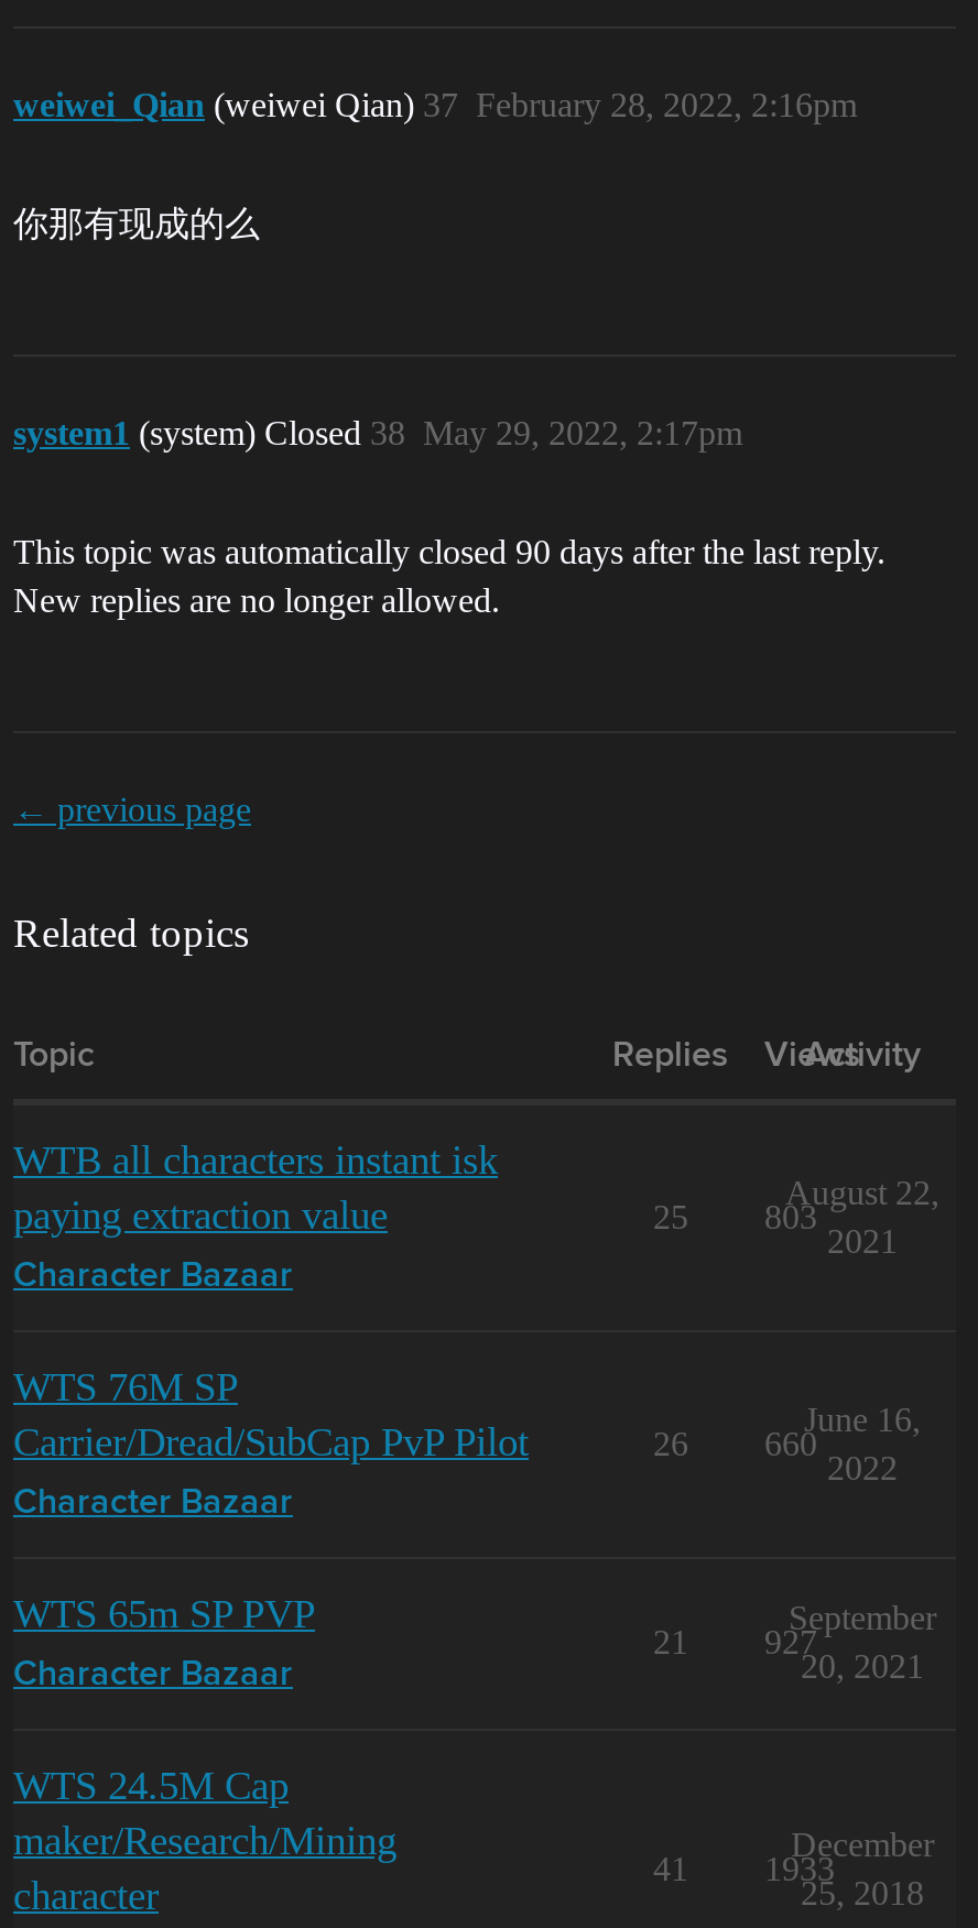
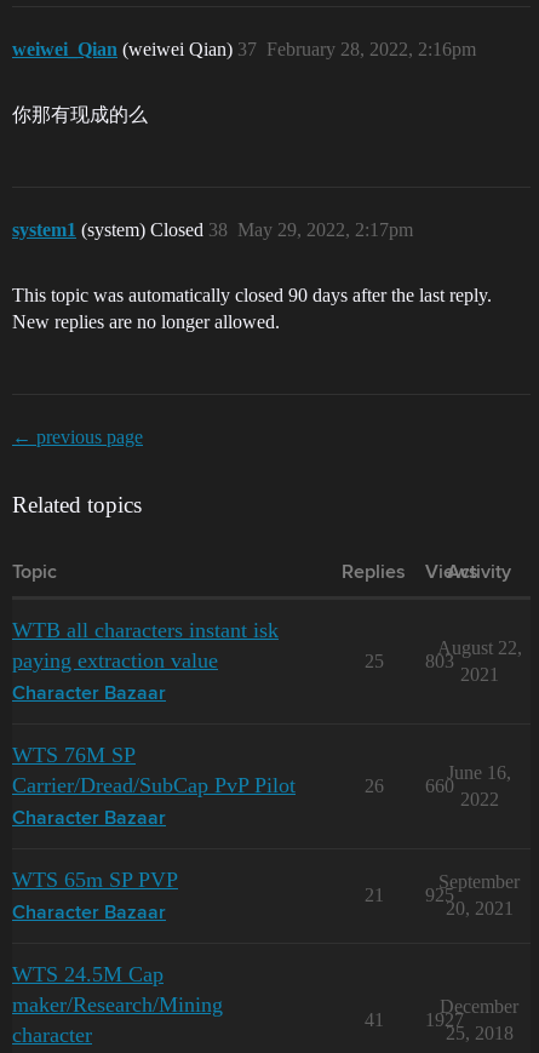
- 927
+ 925

- 1933
+ 1927
